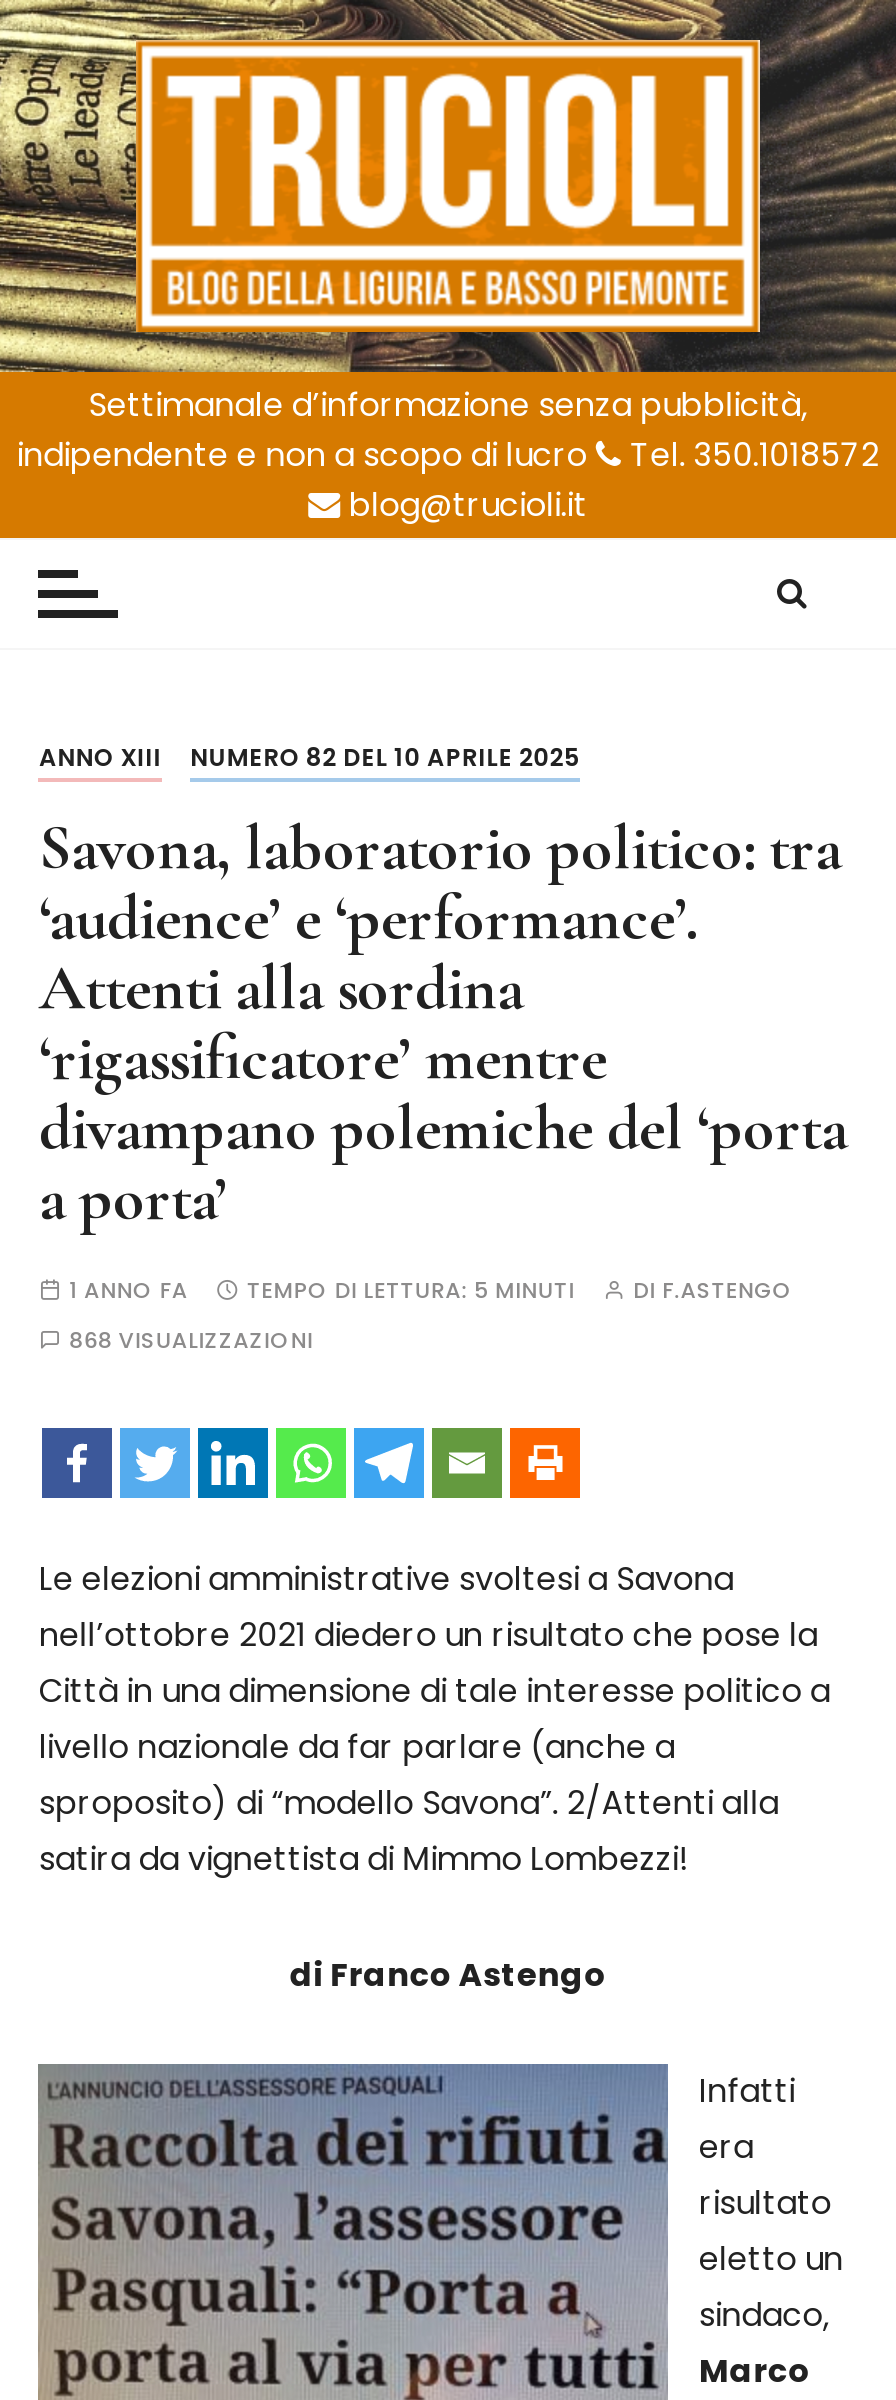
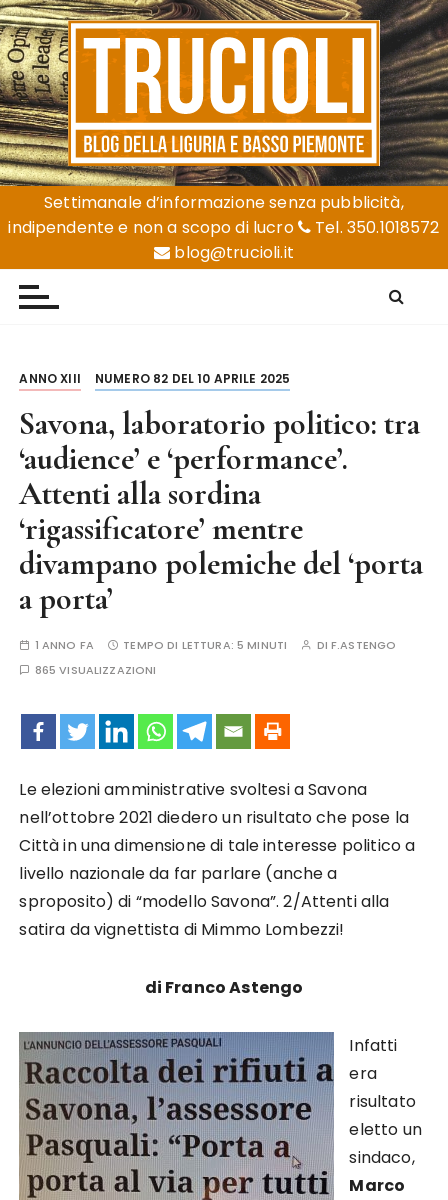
- 868 VISUALIZZAZIONI
+ 865 VISUALIZZAZIONI
